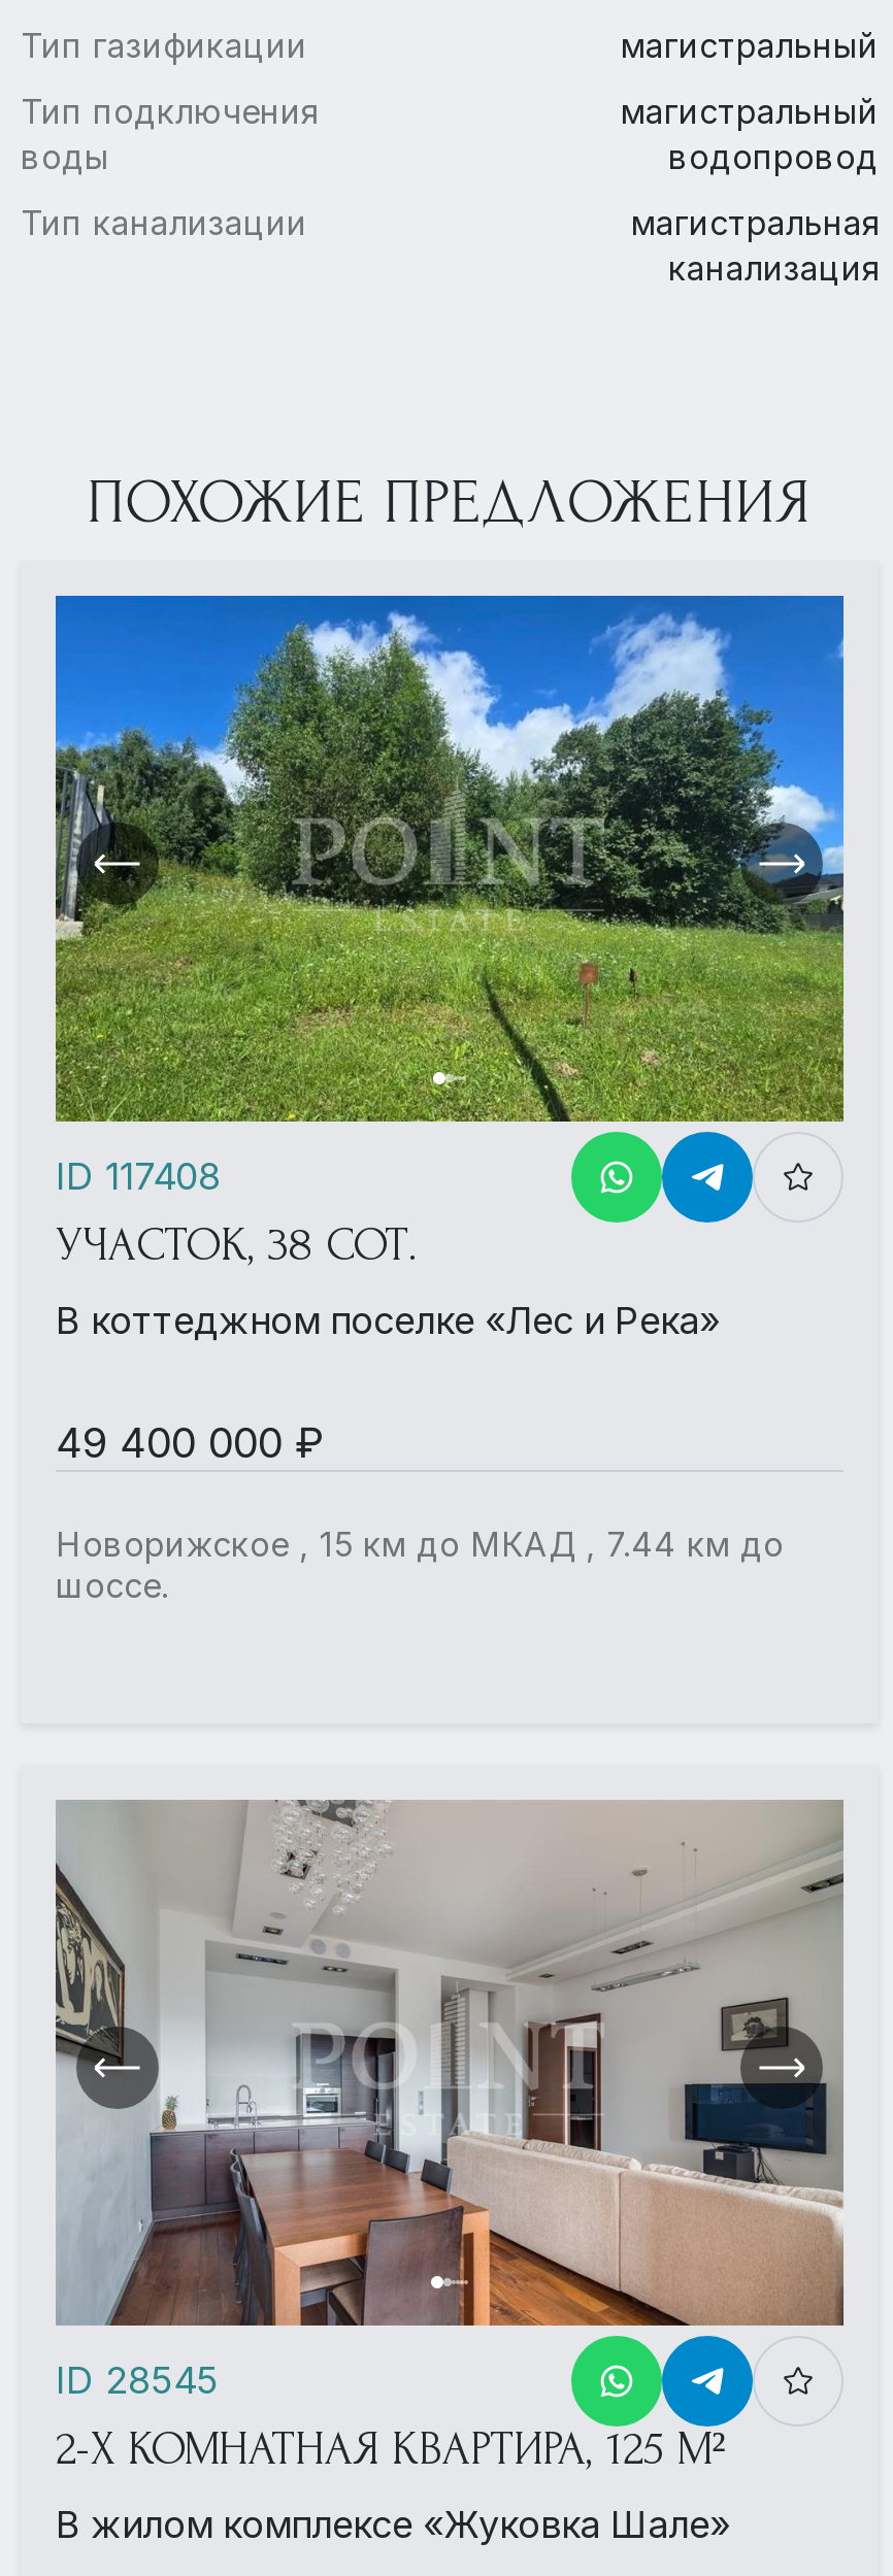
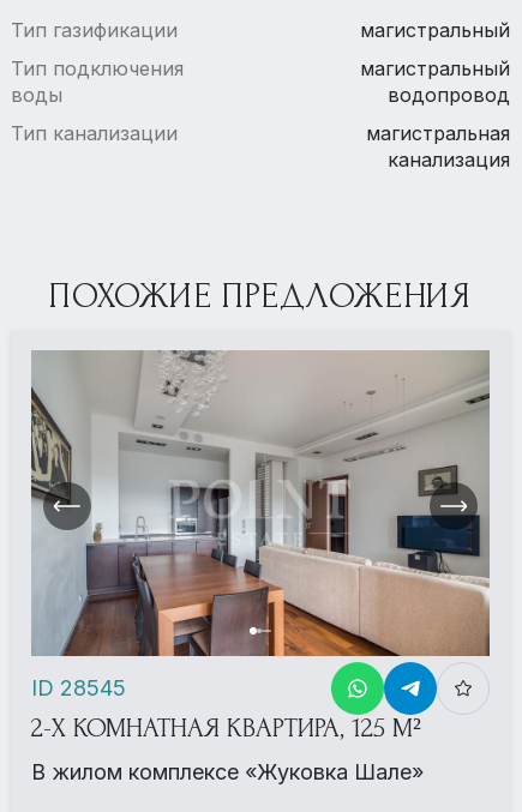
- [image]
- ID 117408

- УЧАСТОК, 38 СОТ.
- В коттеджном поселке «Лес и Река»
- 49 400 000 ₽
- Новорижское , 15 км до МКАД , 7.44 км до
- шоссе.
